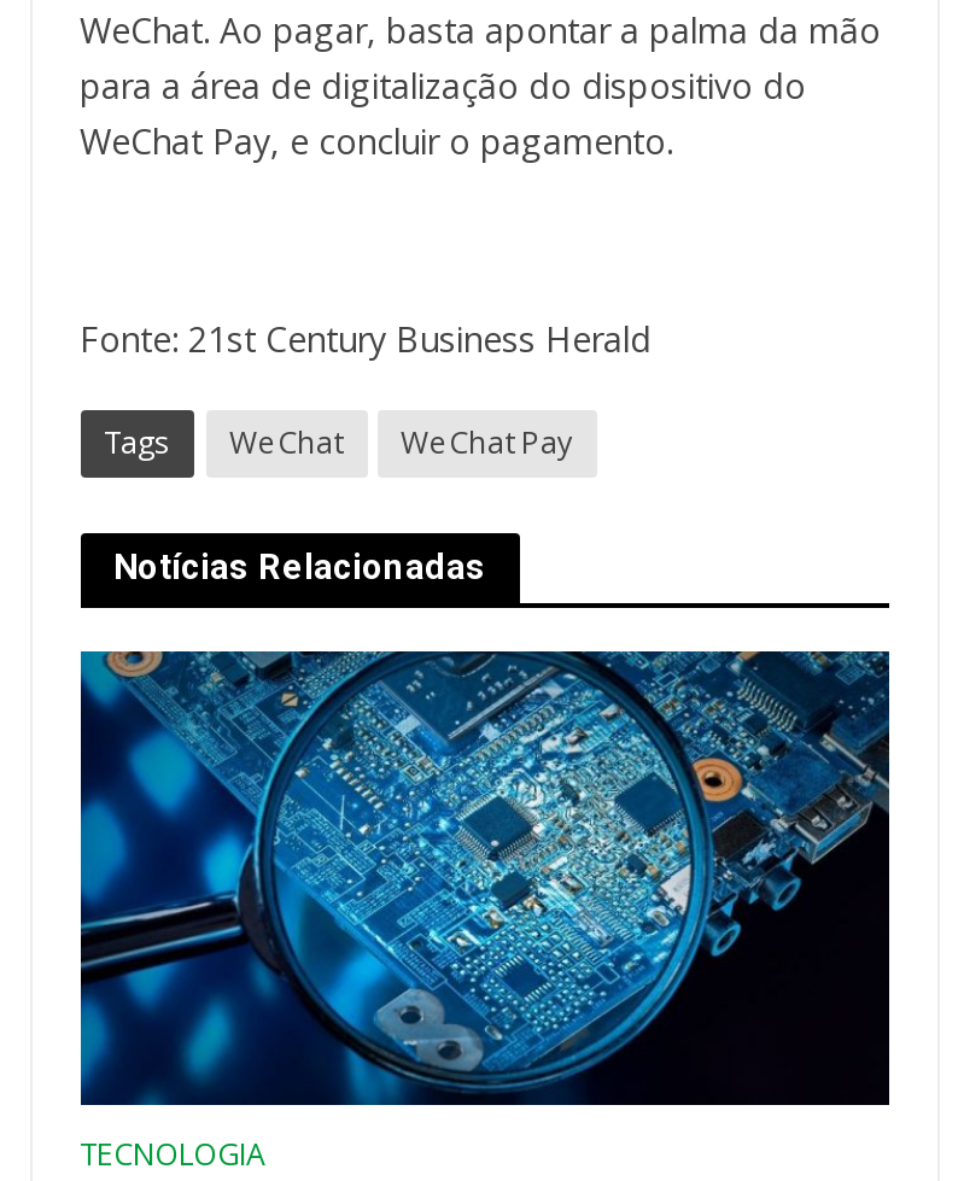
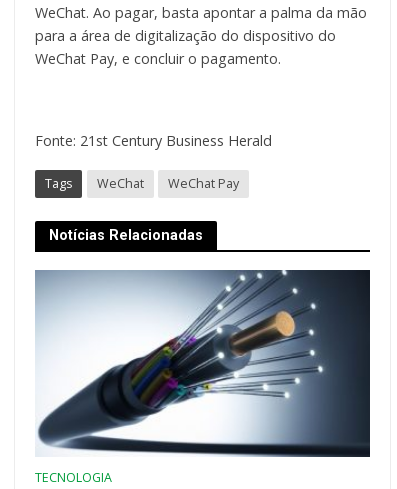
- [image]
+ [image]
